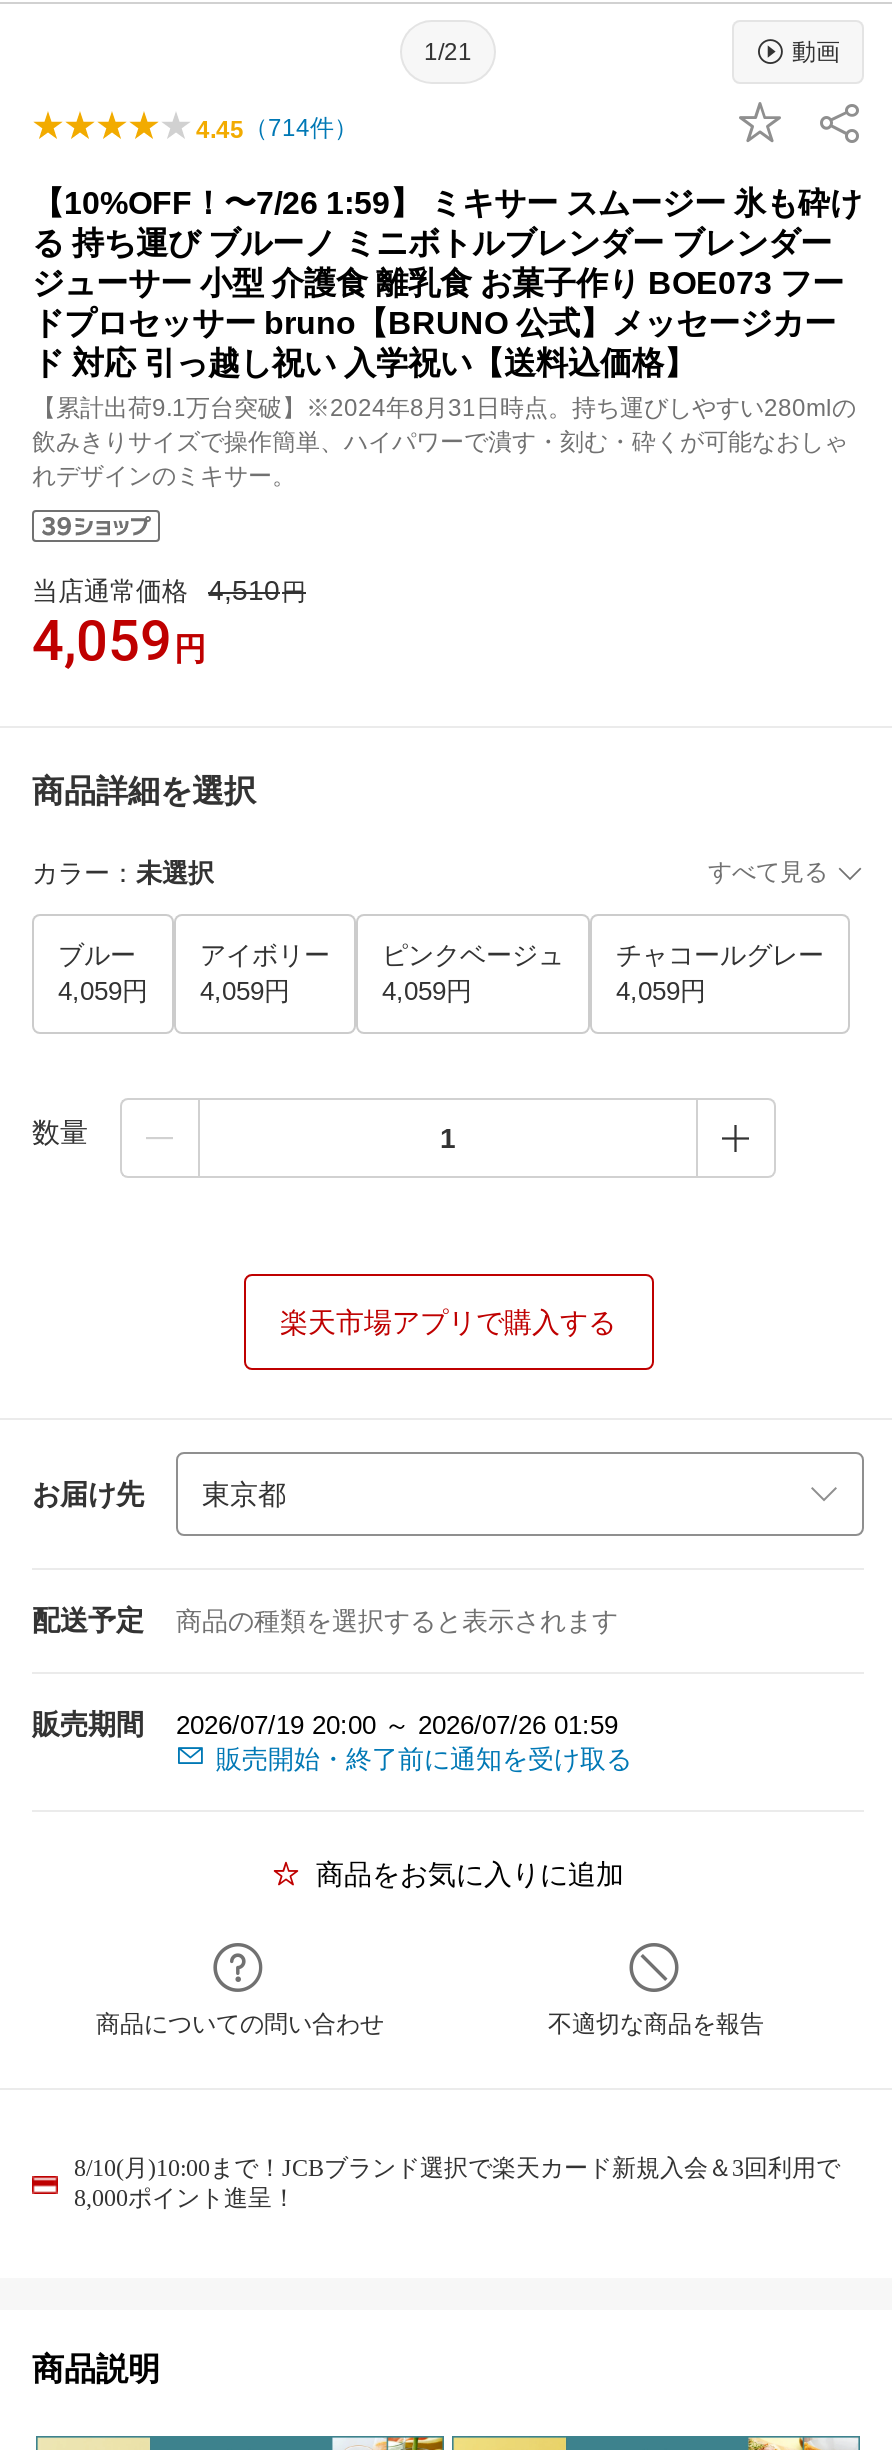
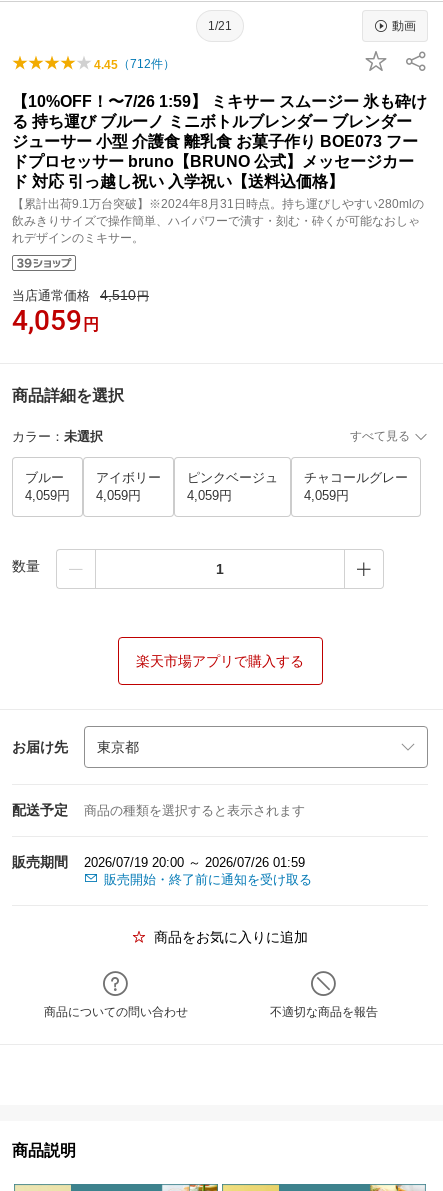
- 4.45（714件）
+ 4.45（712件）

- 8/10(月)10:00まで！JCBブランド選択で楽天カード新規入会＆3回利用で
- 8,000ポイント進呈！
